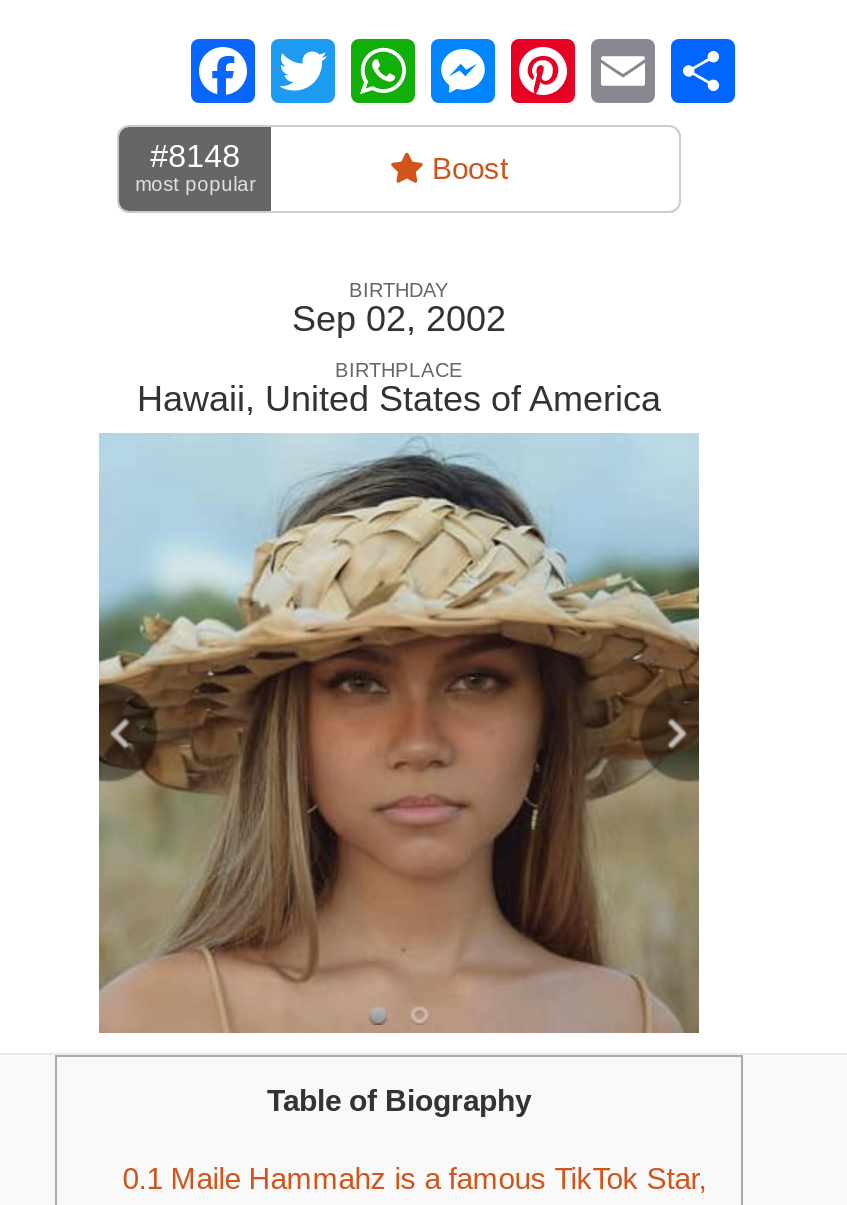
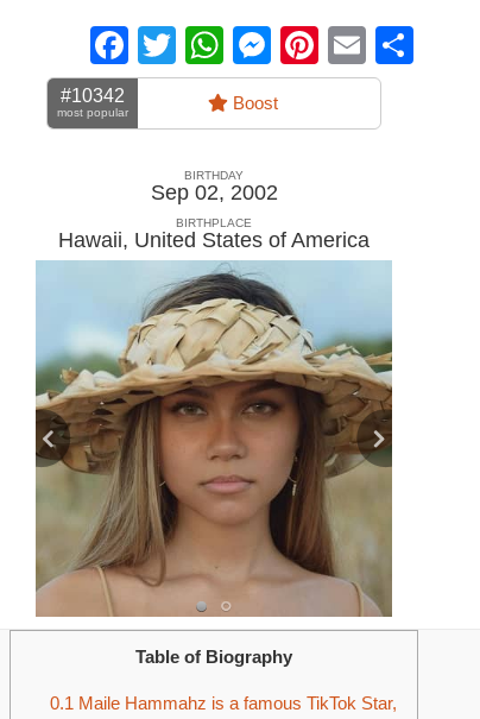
- #8148
+ #10342
